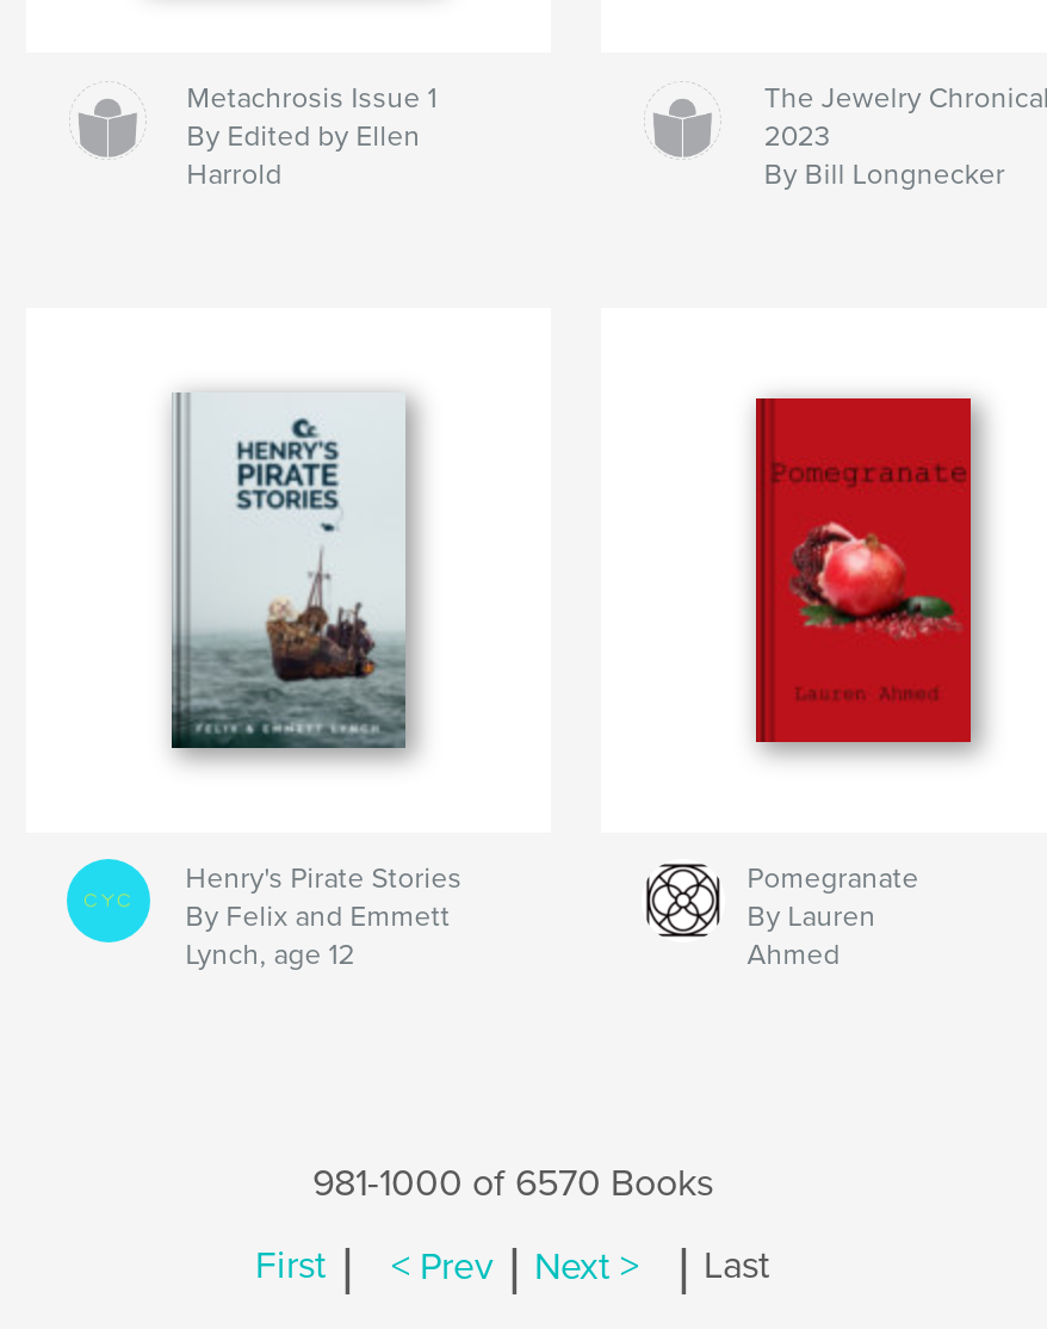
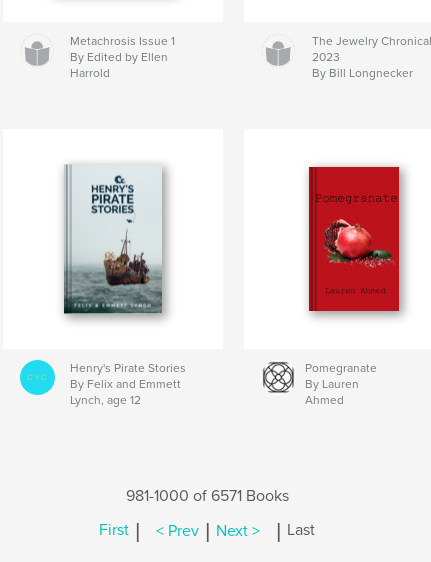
- 981-1000 of 6570 Books
+ 981-1000 of 6571 Books
